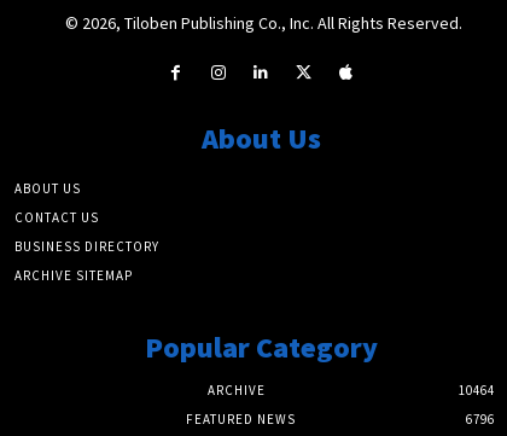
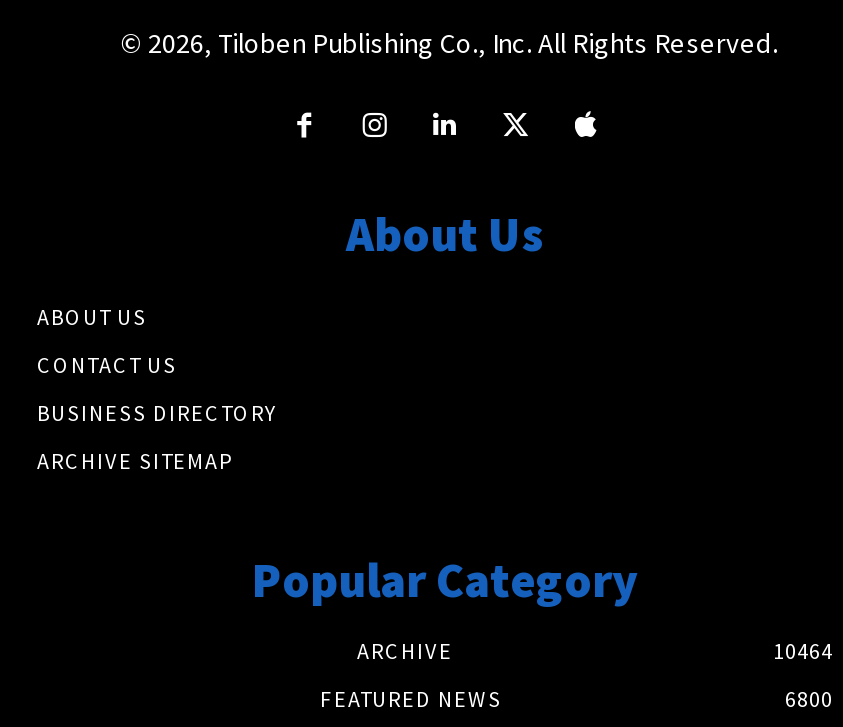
- 6796
+ 6800
